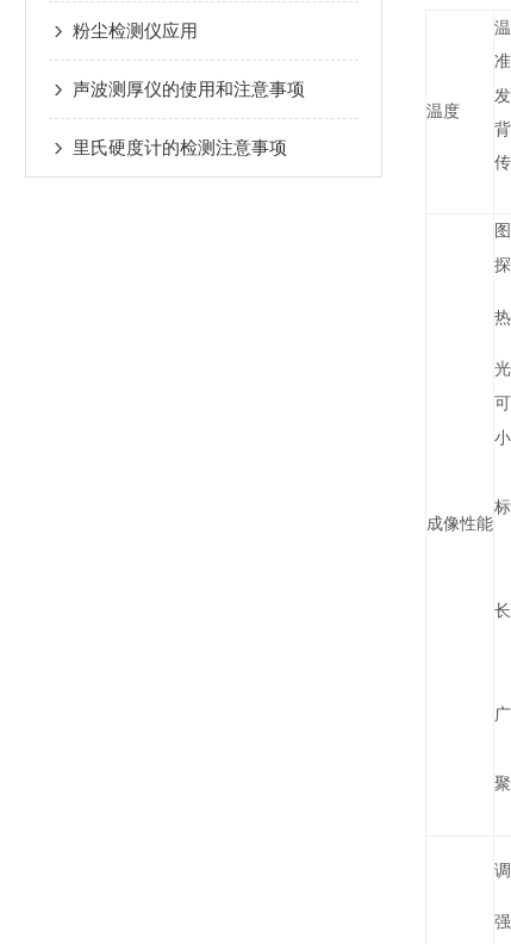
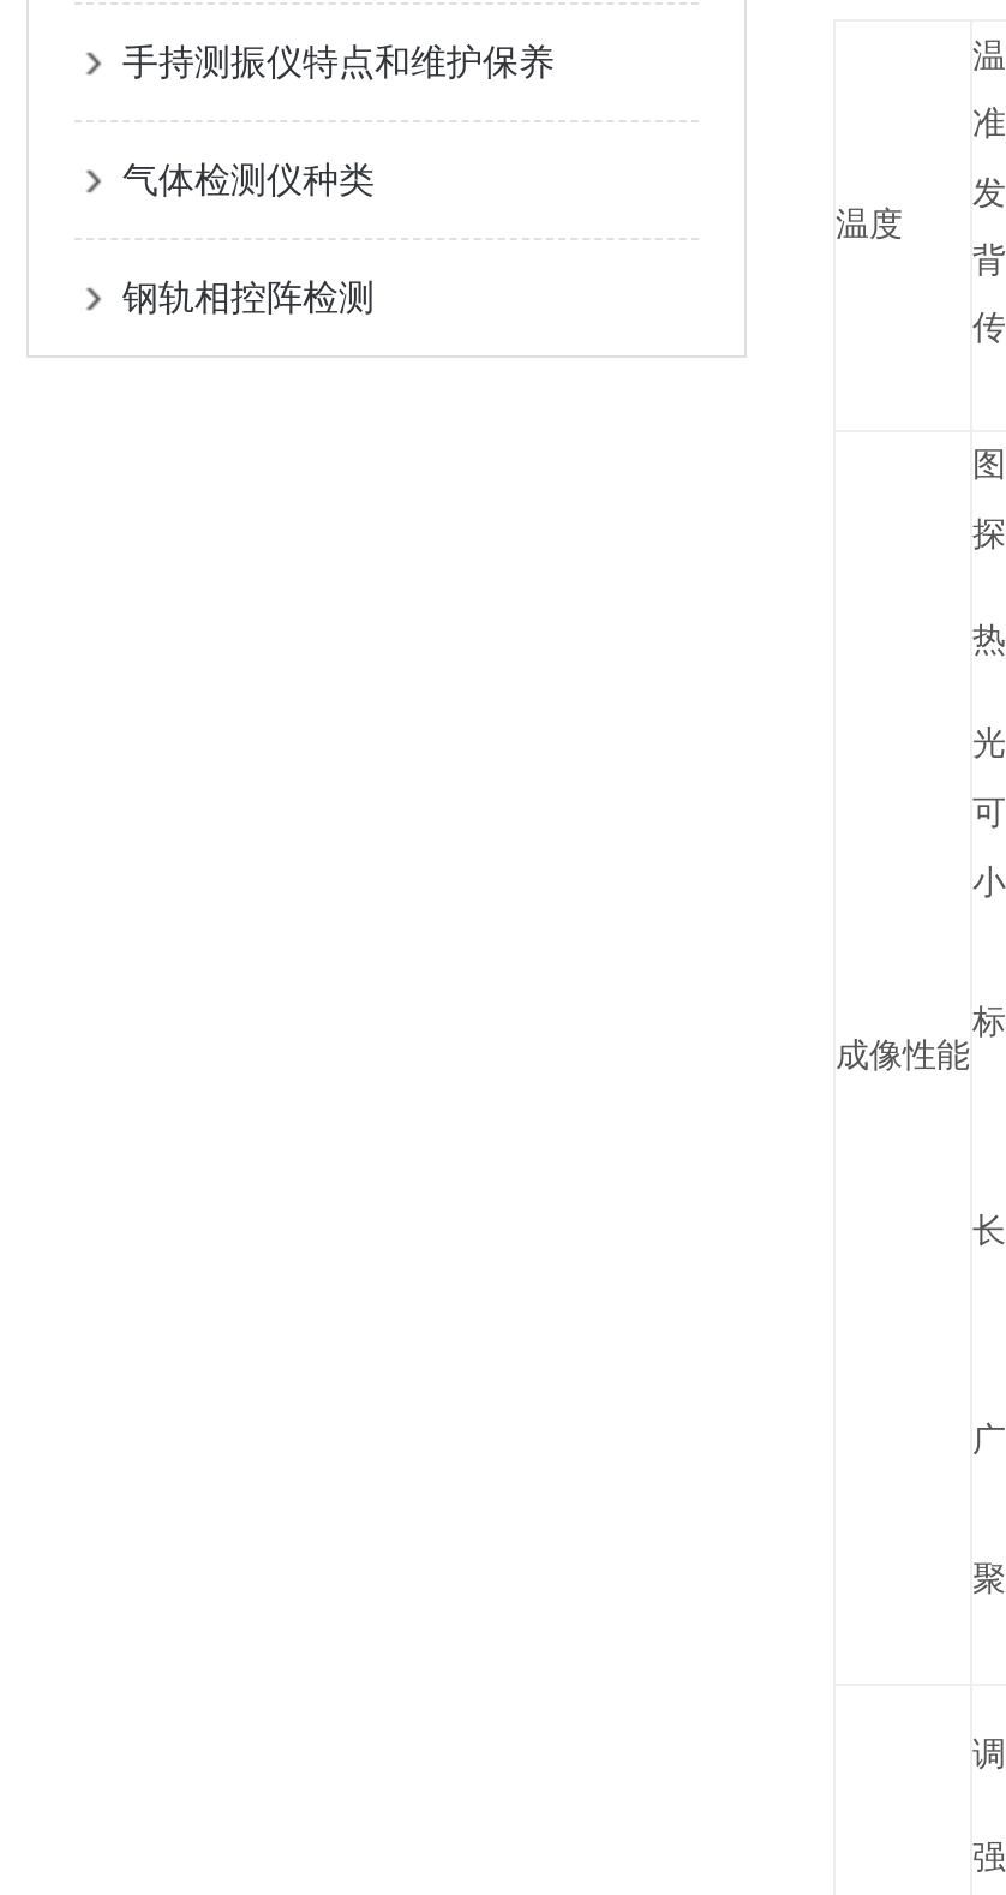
- 粉尘检测仪应用
+ 手持测振仪特点和维护保养

- 声波测厚仪的使用和注意事项
+ 气体检测仪种类

- 里氏硬度计的检测注意事项
+ 钢轨相控阵检测
